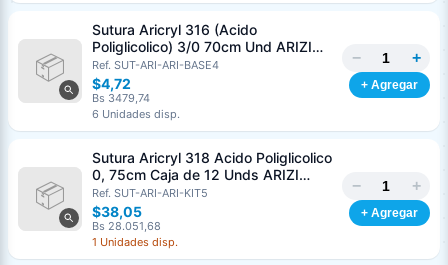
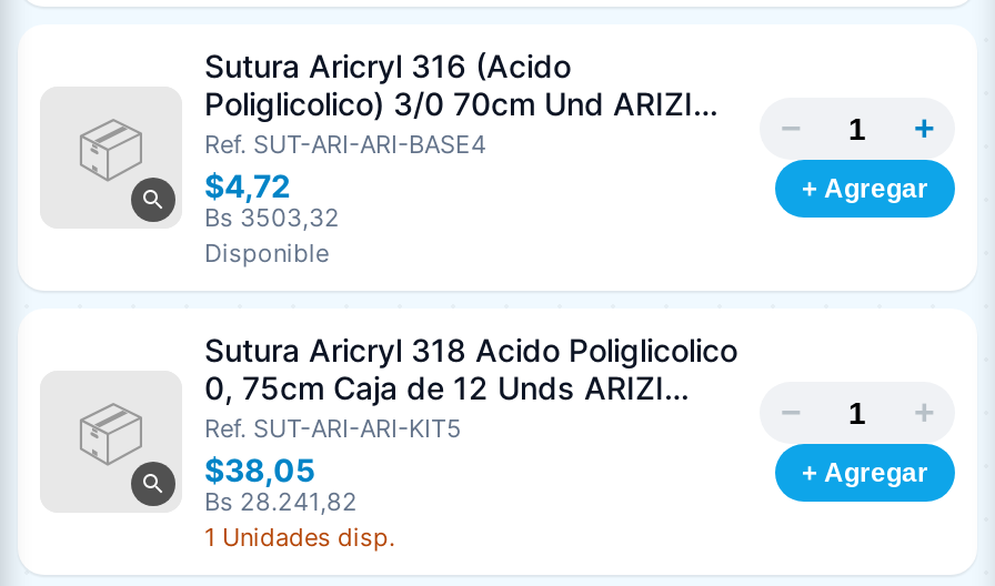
- Bs 3479,74
- 6 Unidades disp.
+ Bs 3503,32
+ Disponible

- Bs 28.051,68
+ Bs 28.241,82
